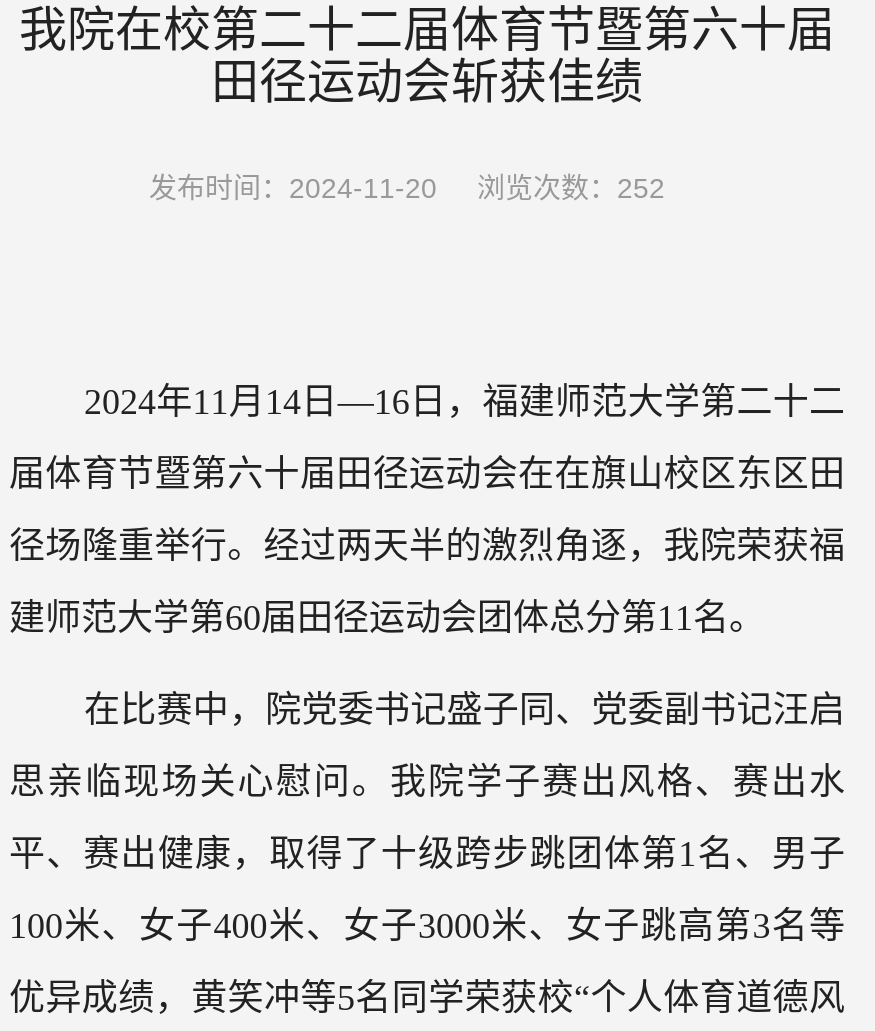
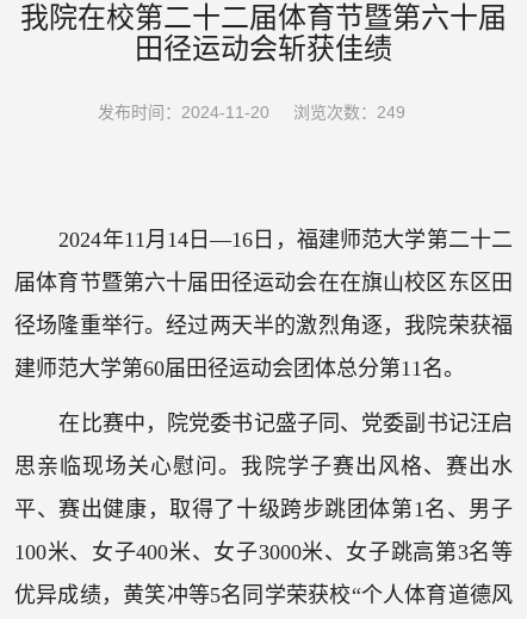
- 发布时间：2024-11-20 浏览次数：252
+ 发布时间：2024-11-20 浏览次数：249
